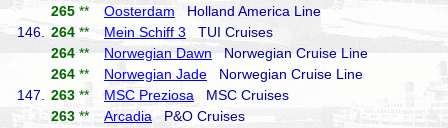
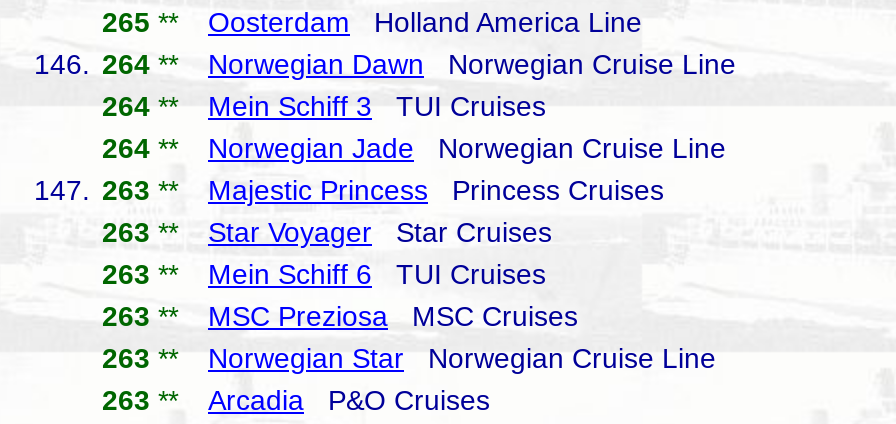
- 146. 264 ** Mein Schiff 3 TUI Cruises
- 264 ** Norwegian Dawn Norwegian Cruise Line
+ 146. 264 ** Norwegian Dawn Norwegian Cruise Line
+ 264 ** Mein Schiff 3 TUI Cruises

- 147. 263 ** MSC Preziosa MSC Cruises
+ 147. 263 ** Majestic Princess Princess Cruises
+ 263 ** Star Voyager Star Cruises
+ 263 ** Mein Schiff 6 TUI Cruises
+ 263 ** MSC Preziosa MSC Cruises
+ 263 ** Norwegian Star Norwegian Cruise Line
